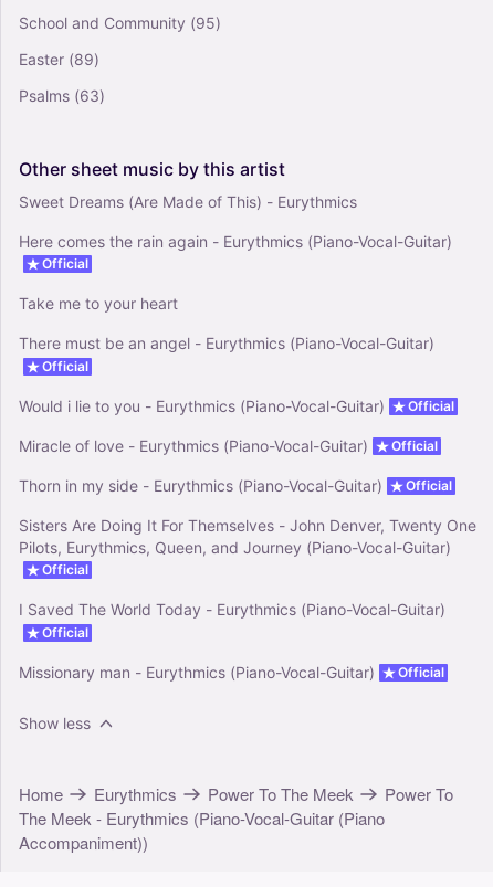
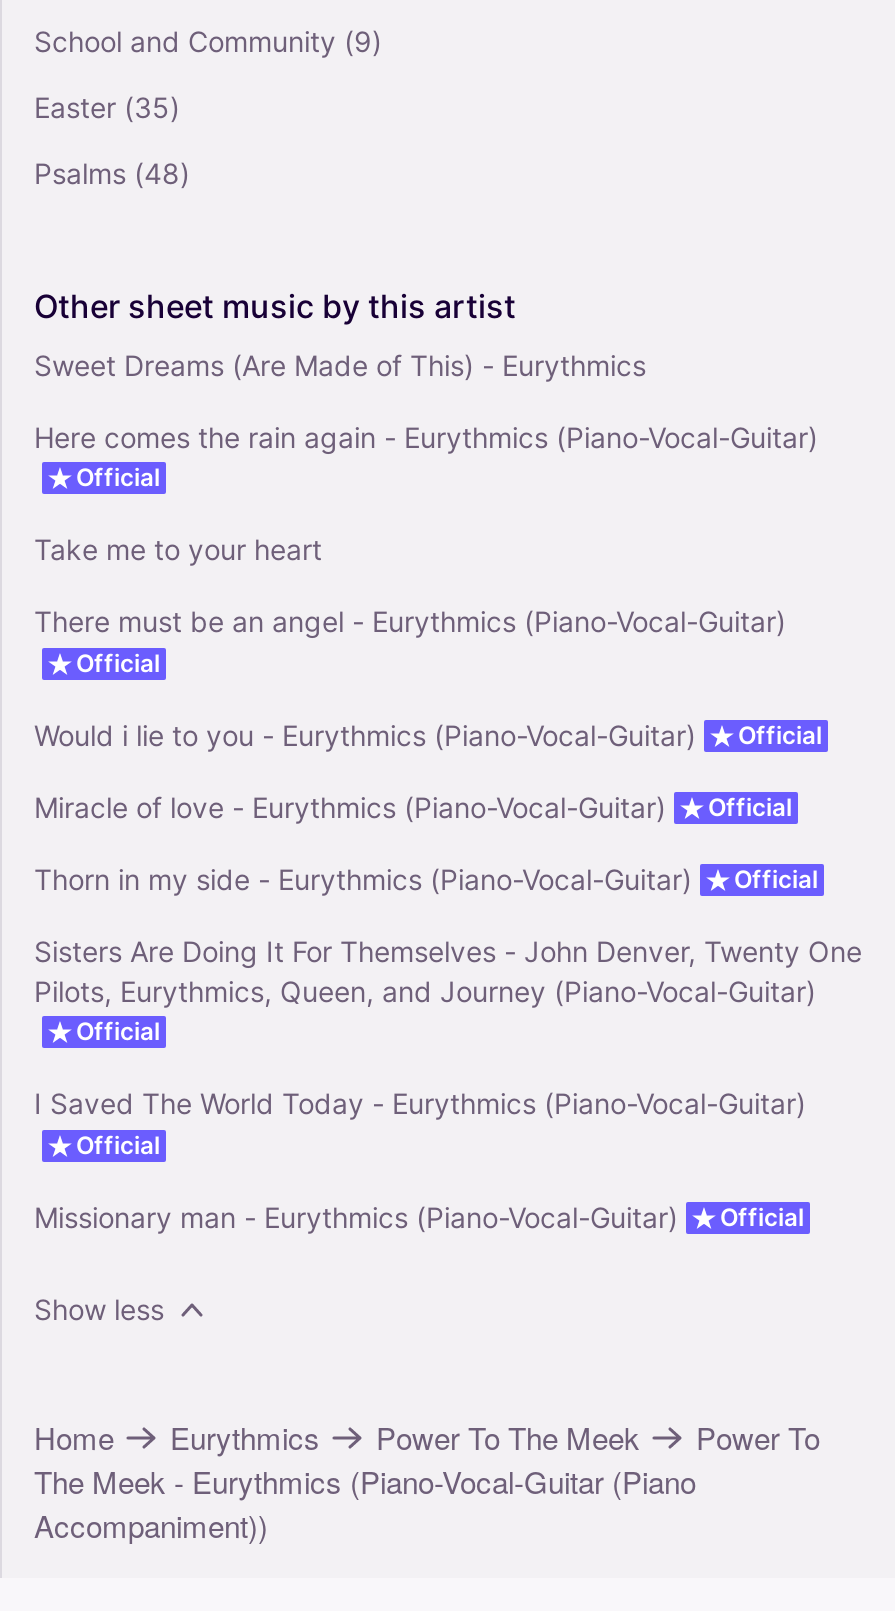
- School and Community (95)
+ School and Community (9)

- Easter (89)
+ Easter (35)

- Psalms (63)
+ Psalms (48)
